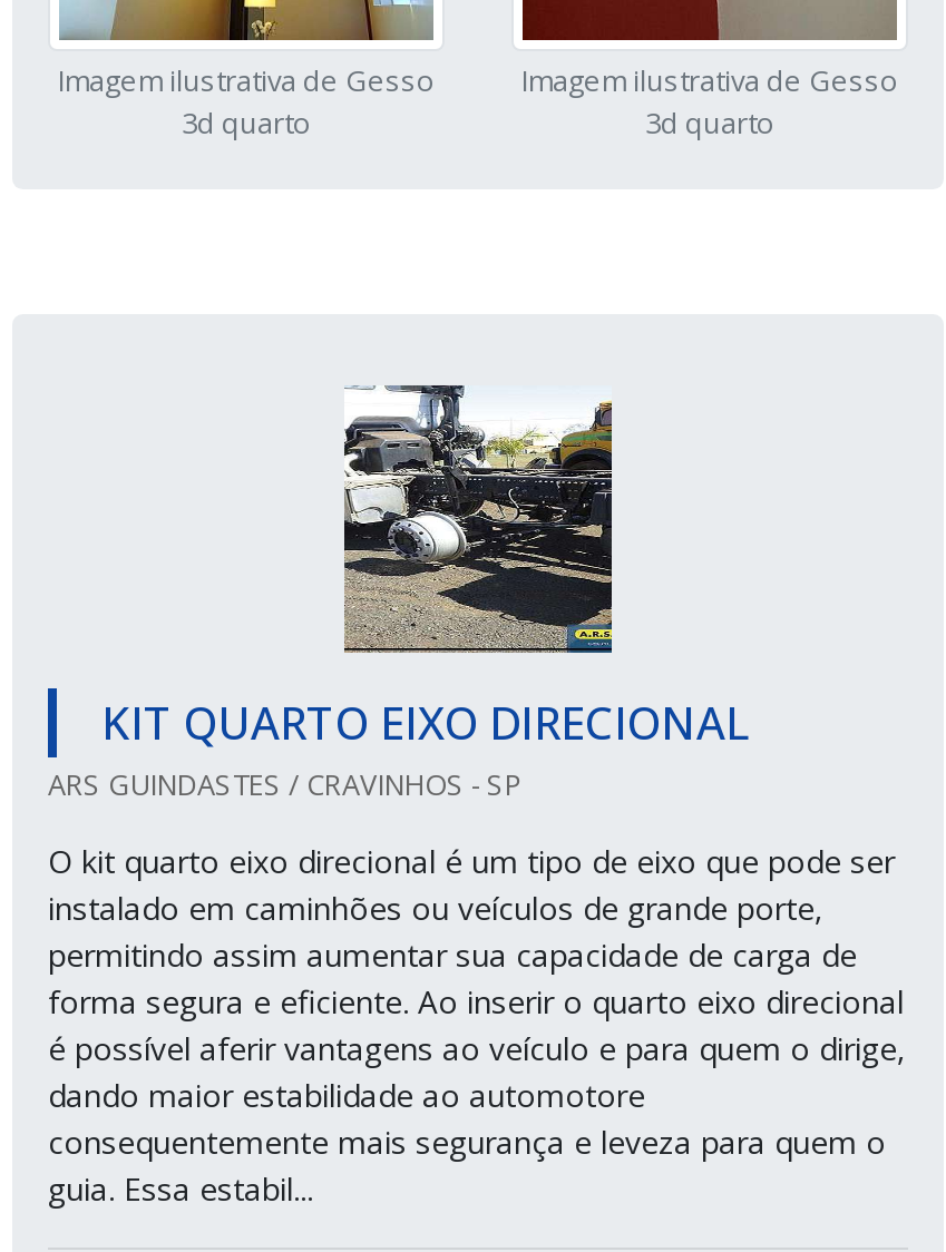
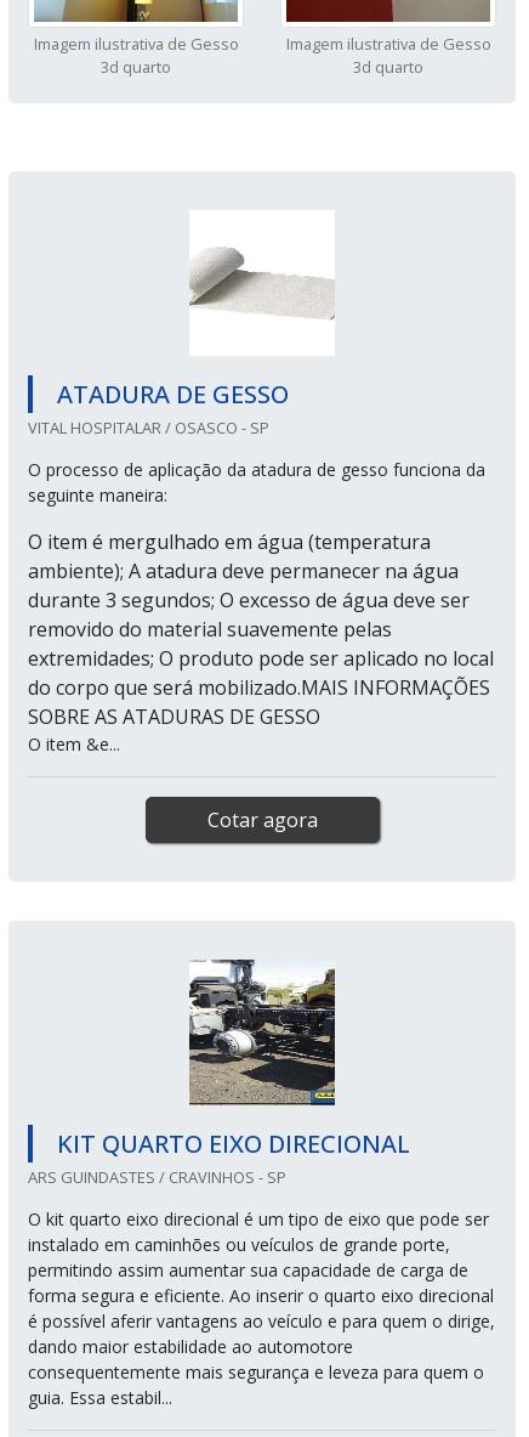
+ [image]
+ ATADURA DE GESSO
+ VITAL HOSPITALAR / OSASCO - SP
+ O processo de aplicação da atadura de gesso funciona da
+ seguinte maneira:
+ O item é mergulhado em água (temperatura
+ ambiente); A atadura deve permanecer na água
+ durante 3 segundos; O excesso de água deve ser
+ removido do material suavemente pelas
+ extremidades; O produto pode ser aplicado no local
+ do corpo que será mobilizado.MAIS INFORMAÇÕES
+ SOBRE AS ATADURAS DE GESSO
+ O item &e...
+ Cotar agora
